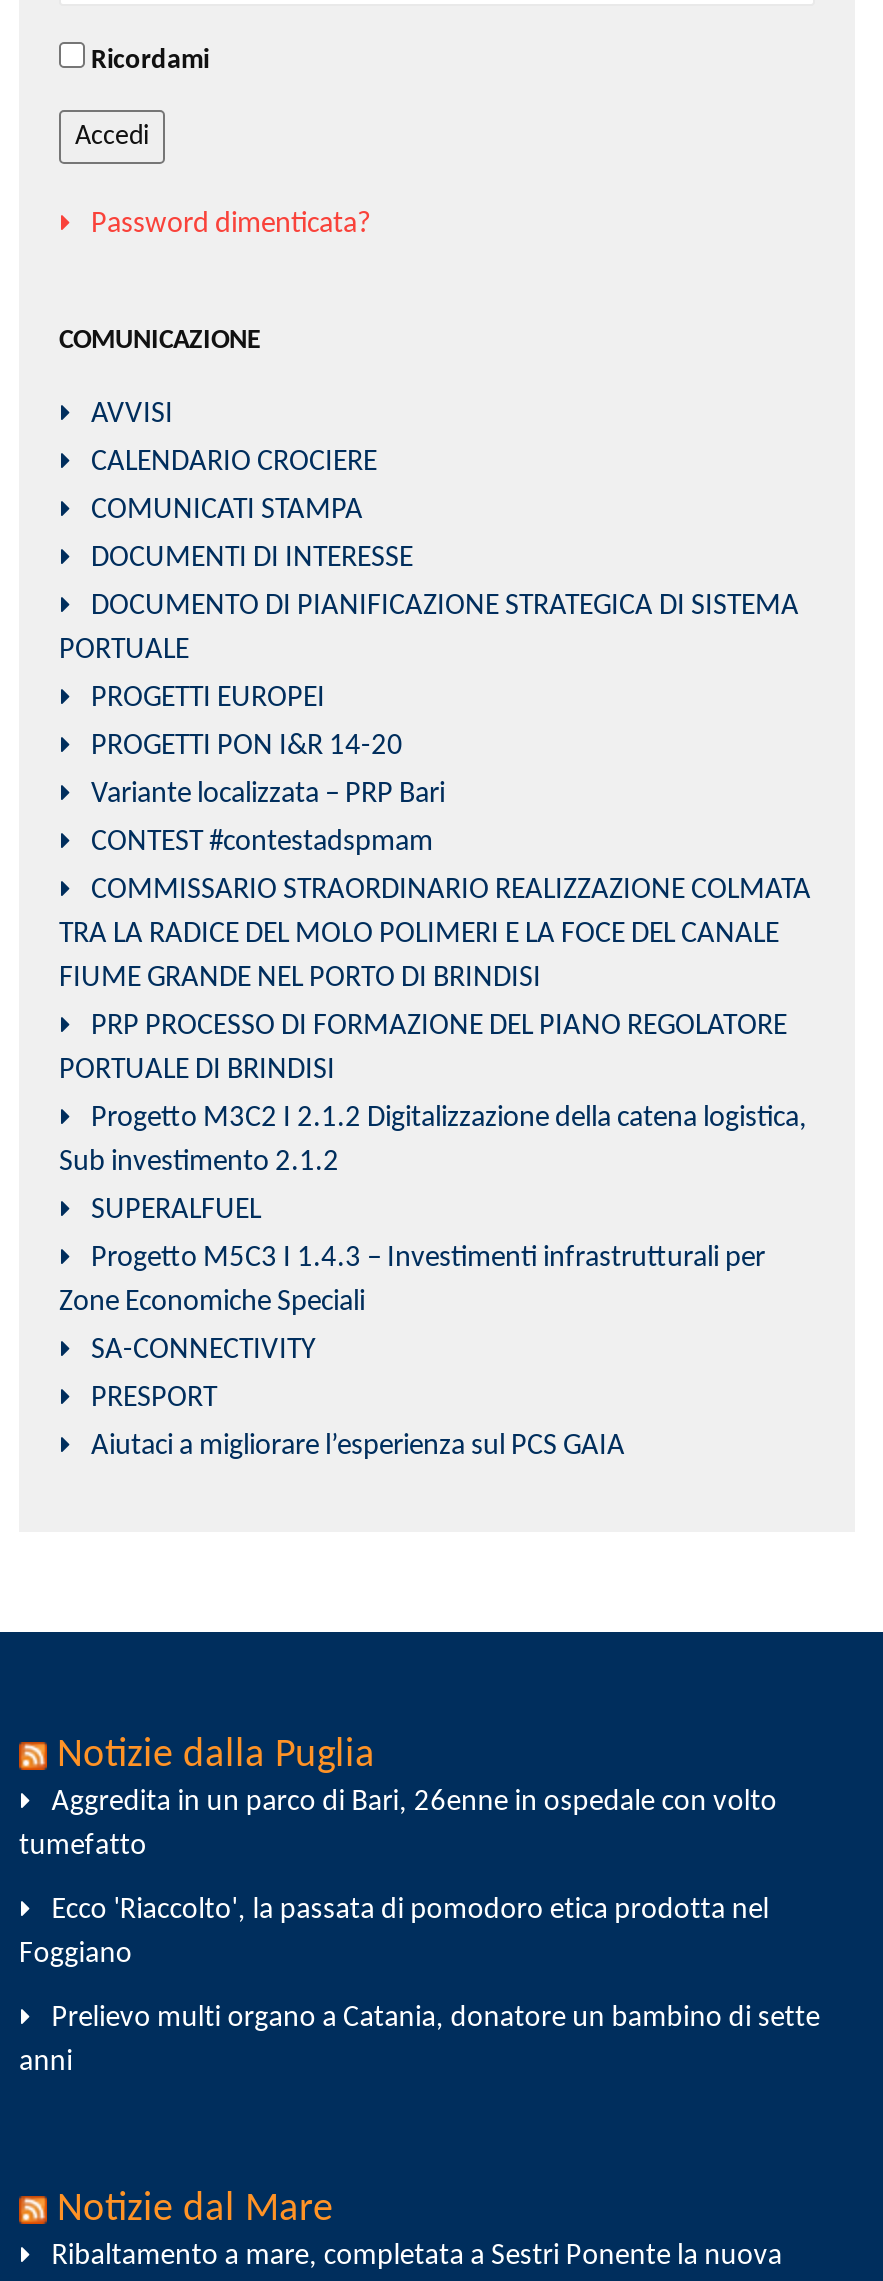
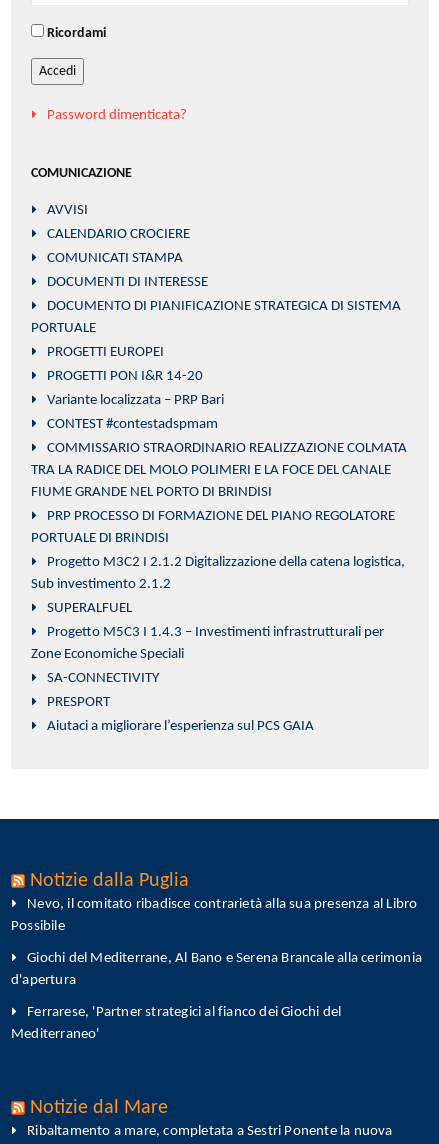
- Aggredita in un parco di Bari, 26enne in ospedale con volto
+ Nevo, il comitato ribadisce contrarietà alla sua presenza al Libro

- tumefatto
+ Possibile

- Ecco 'Riaccolto', la passata di pomodoro etica prodotta nel
+ Giochi del Mediterrane, Al Bano e Serena Brancale alla cerimonia

- Foggiano
+ d'apertura

- Prelievo multi organo a Catania, donatore un bambino di sette
+ Ferrarese, 'Partner strategici al fianco dei Giochi del

- anni
+ Mediterraneo'
